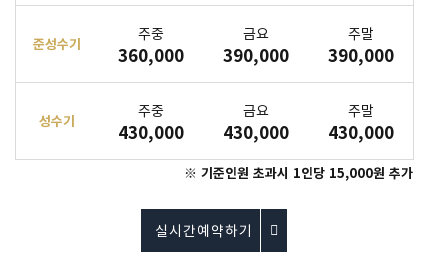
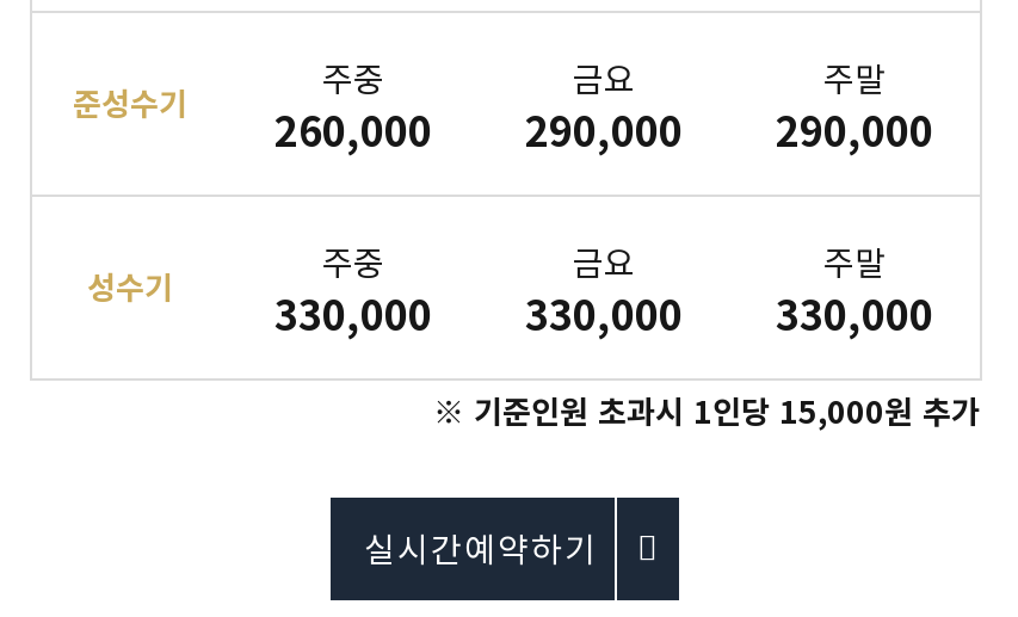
- 360,000
+ 260,000

- 390,000
+ 290,000

- 390,000
+ 290,000

- 430,000
+ 330,000

- 430,000
+ 330,000

- 430,000
+ 330,000
